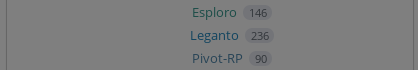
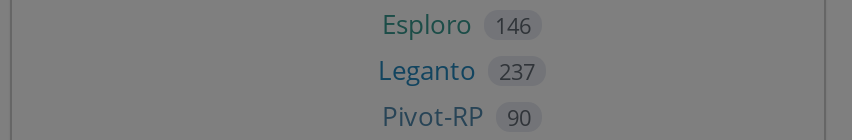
- Leganto 236
+ Leganto 237
